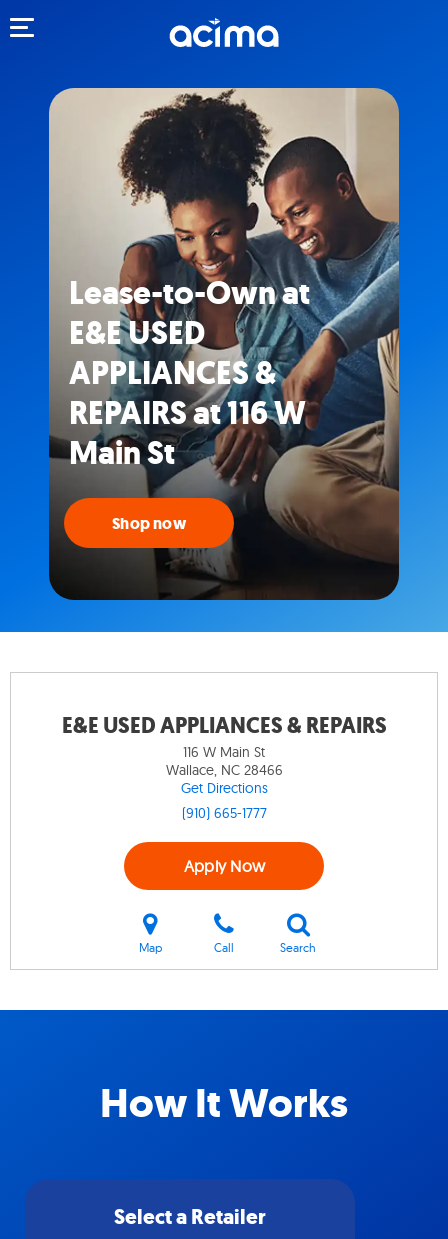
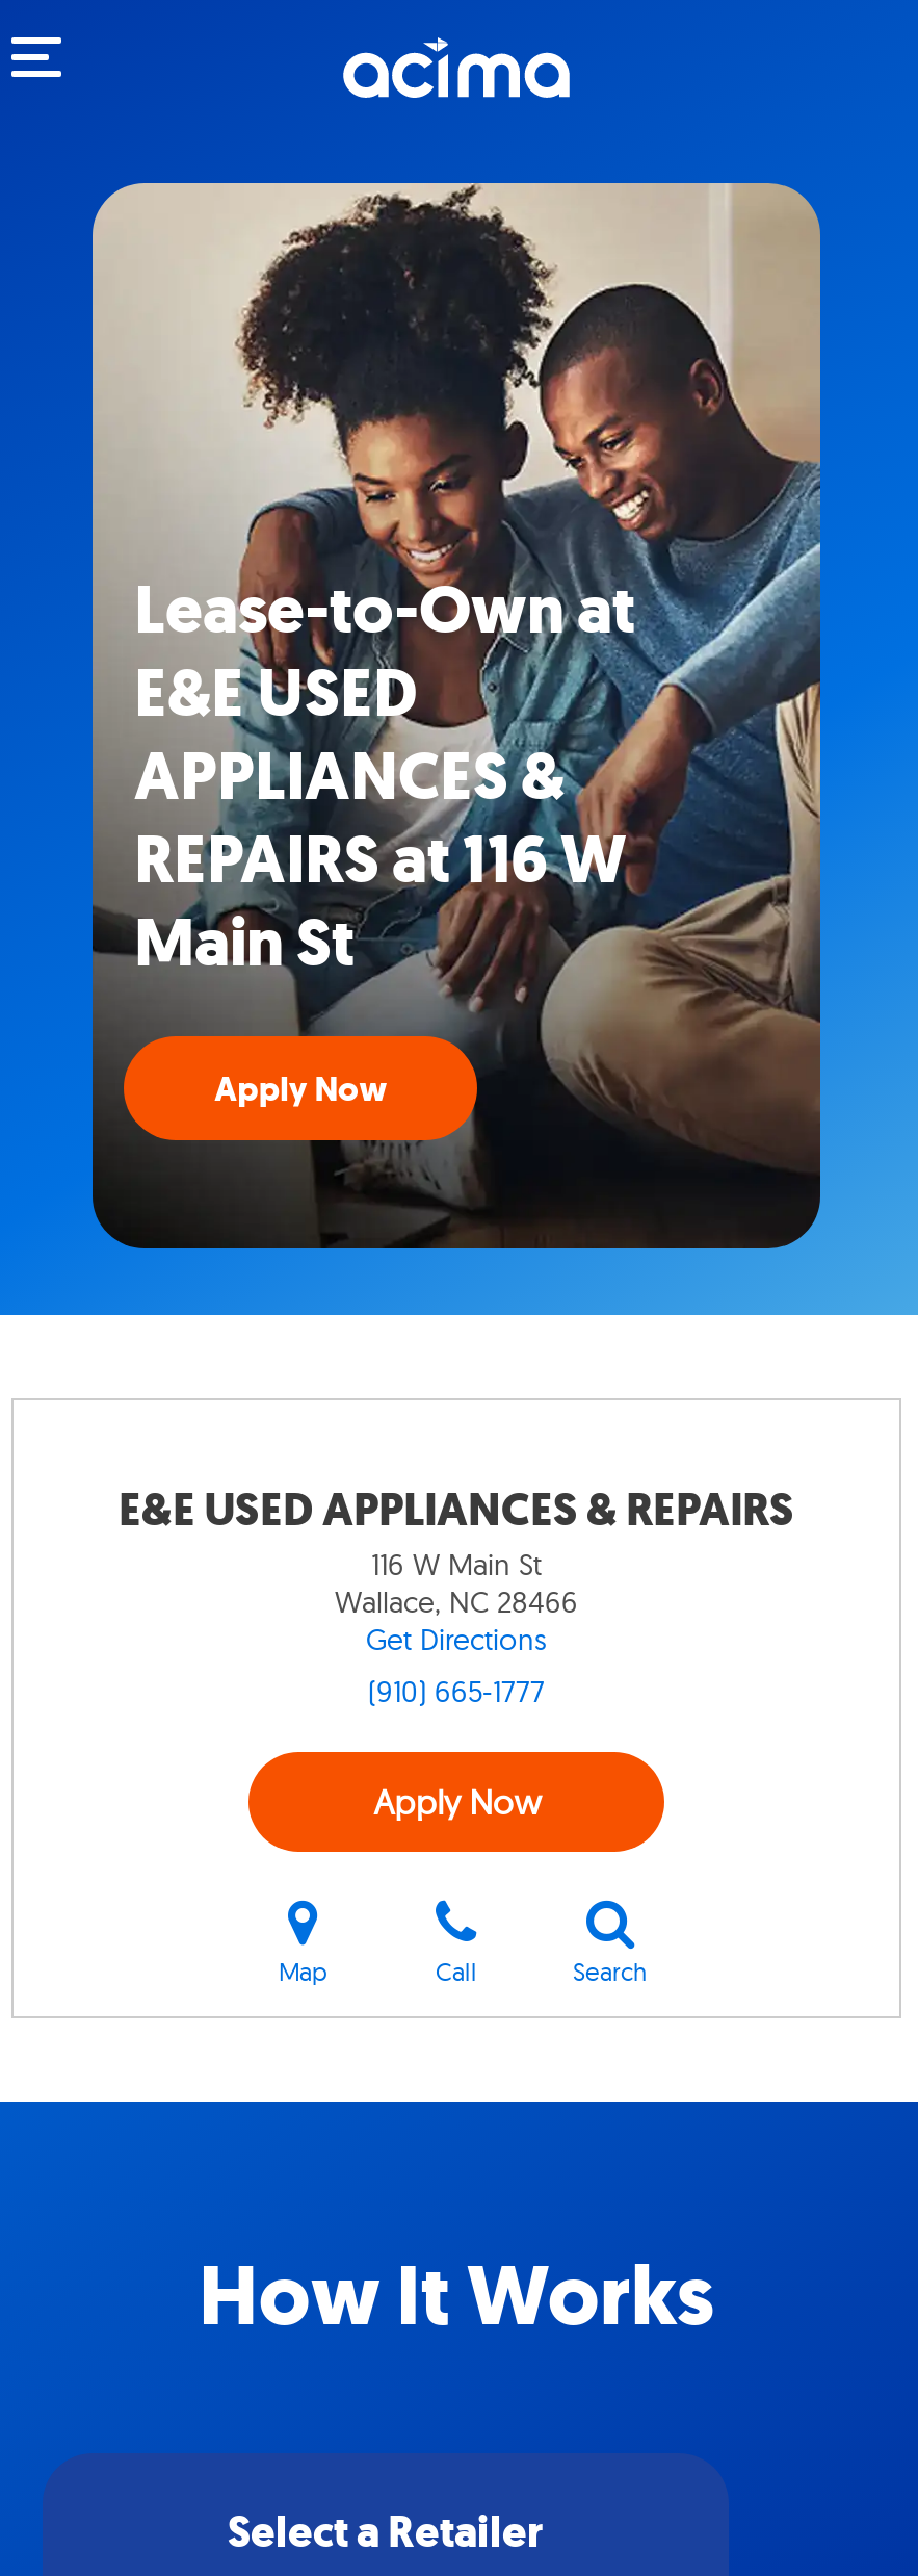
- Shop now
+ Apply Now
